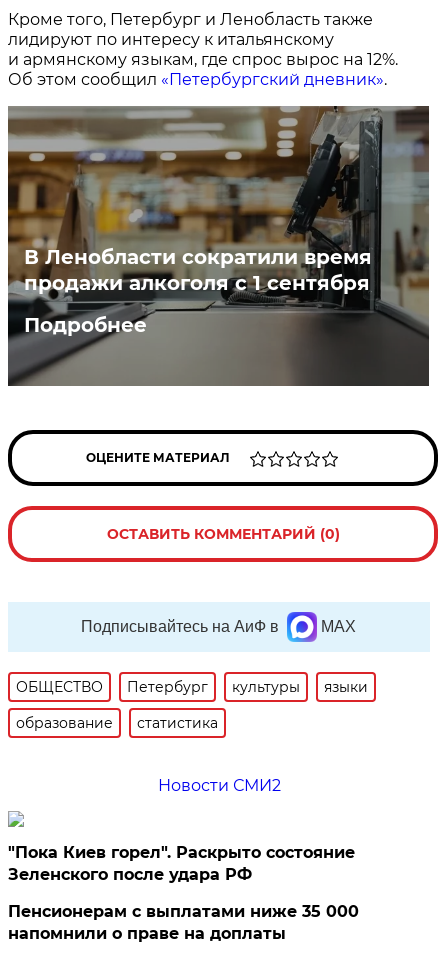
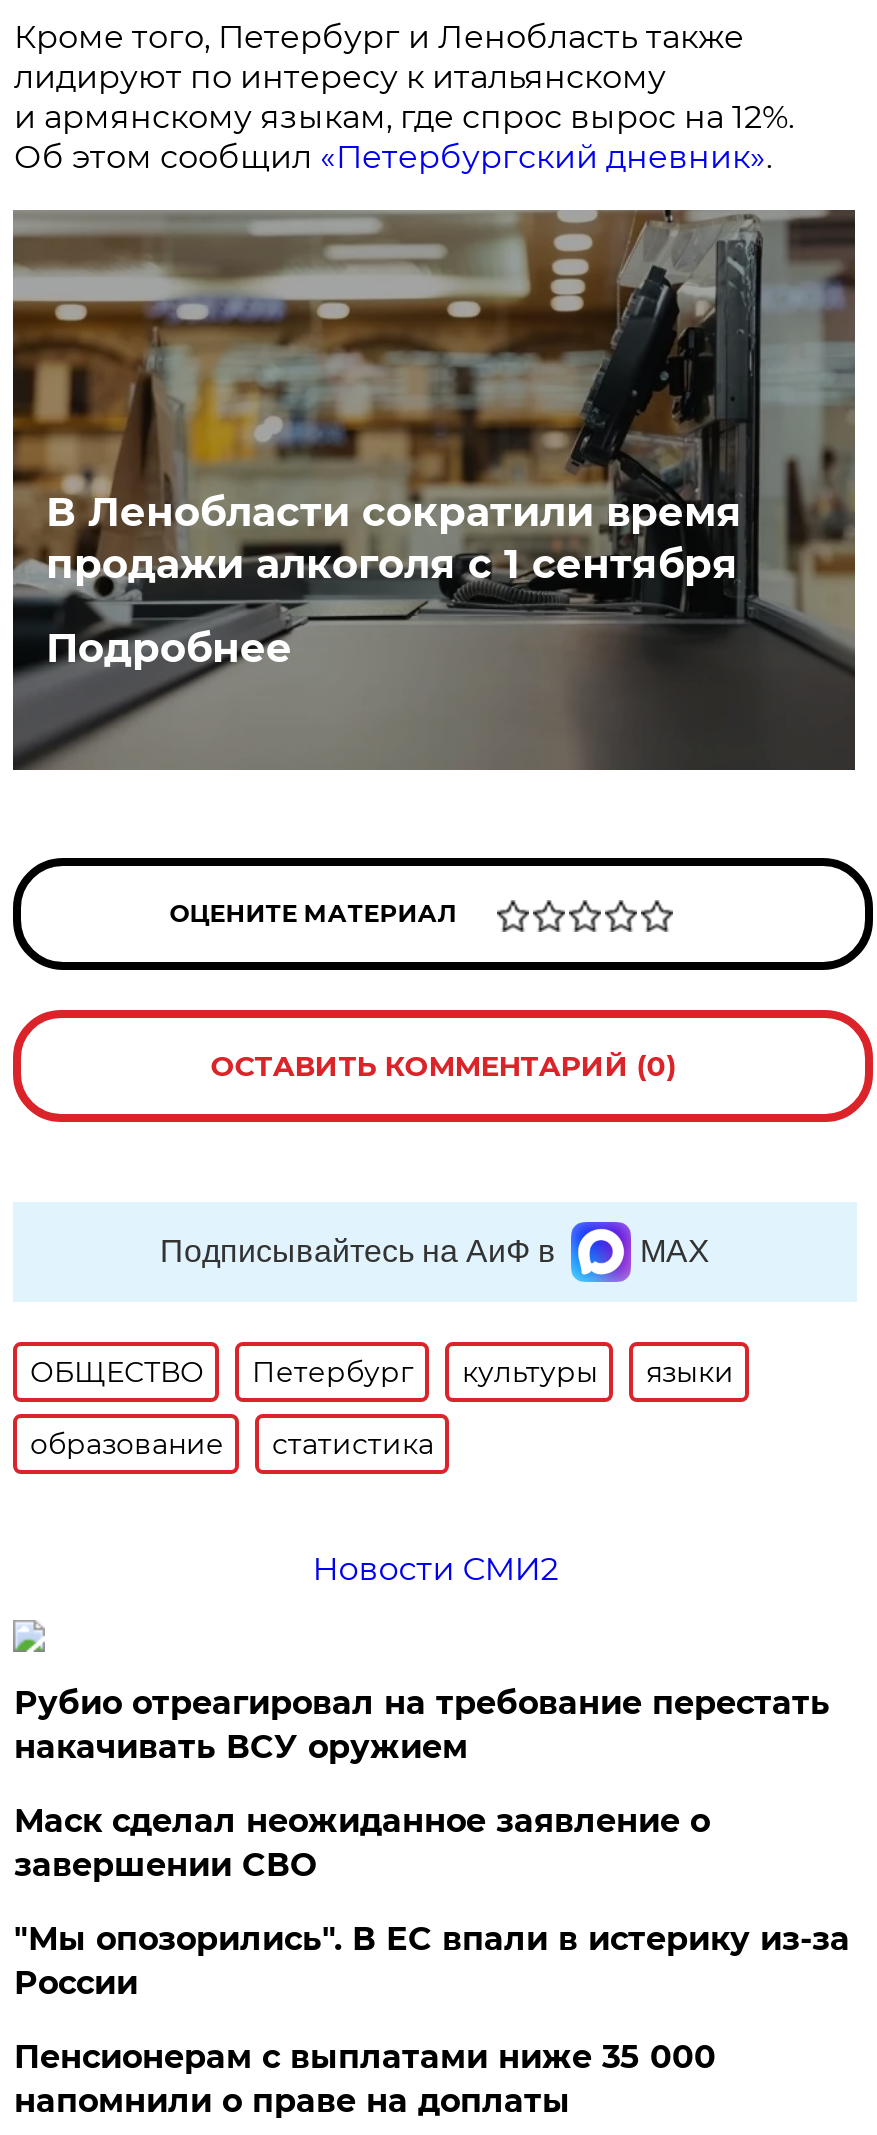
- "Пока Киев горел". Раскрыто состояние
- Зеленского после удара РФ
+ Рубио отреагировал на требование перестать
+ накачивать ВСУ оружием
+ Маск сделал неожиданное заявление о
+ завершении СВО
+ "Мы опозорились". В ЕС впали в истерику из-за
+ России
